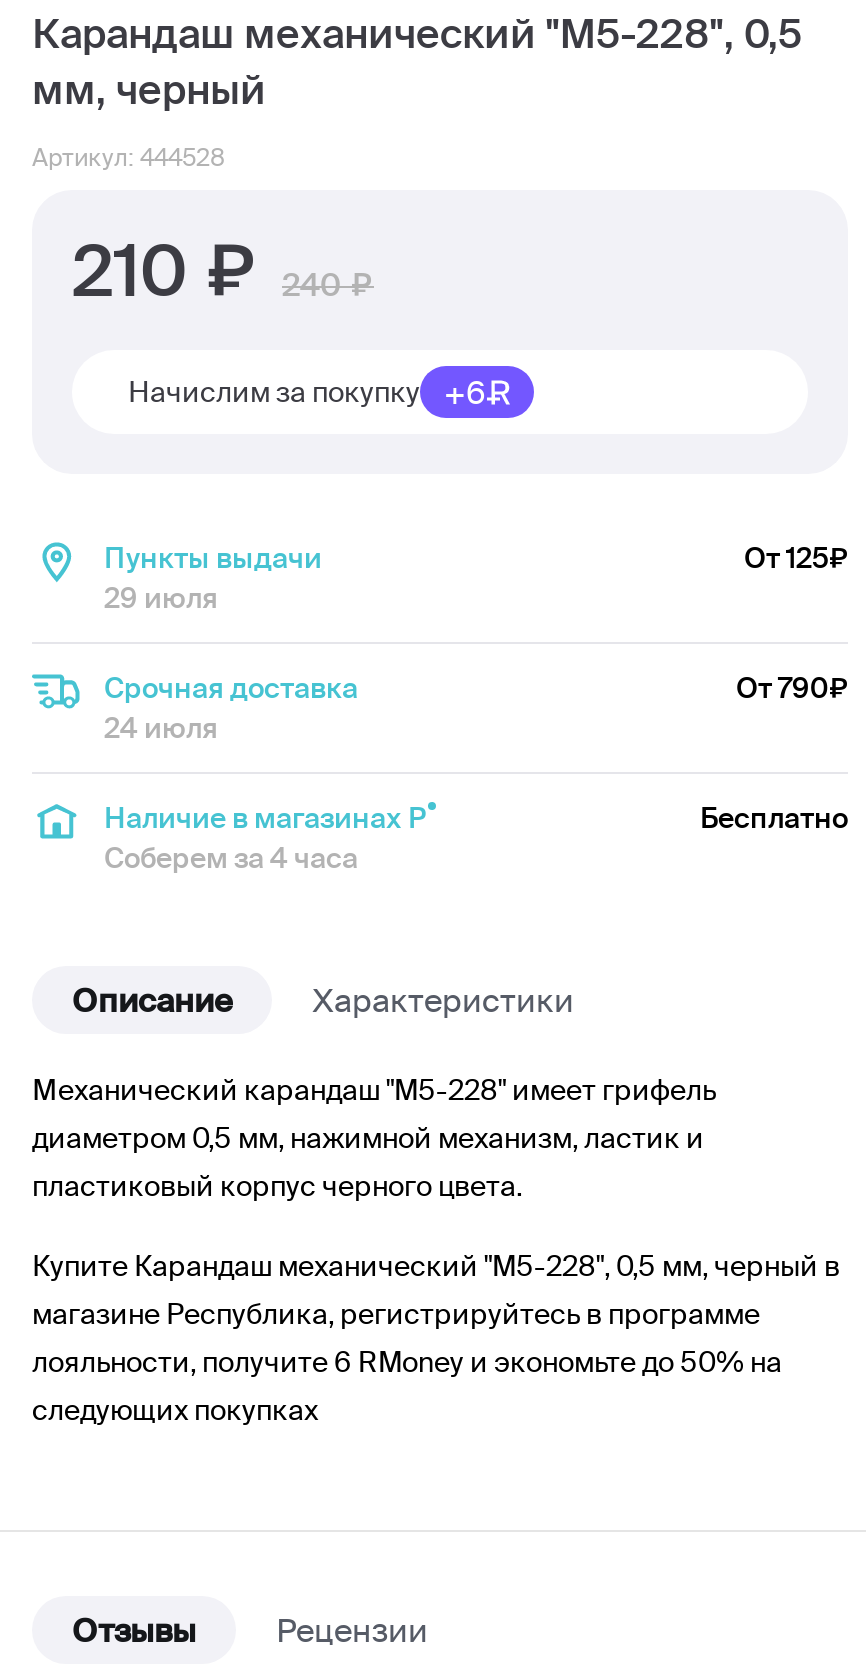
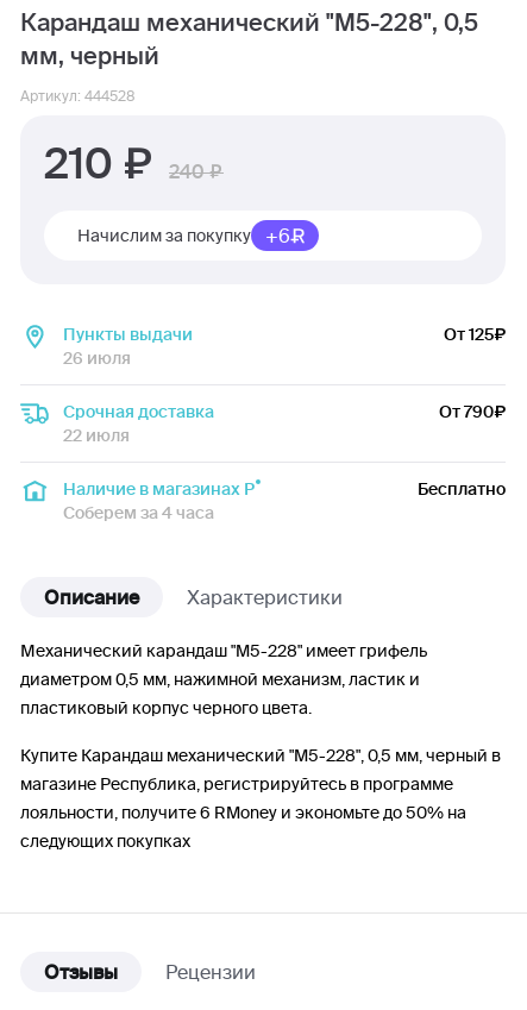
- 29 июля
+ 26 июля

- 24 июля
+ 22 июля
